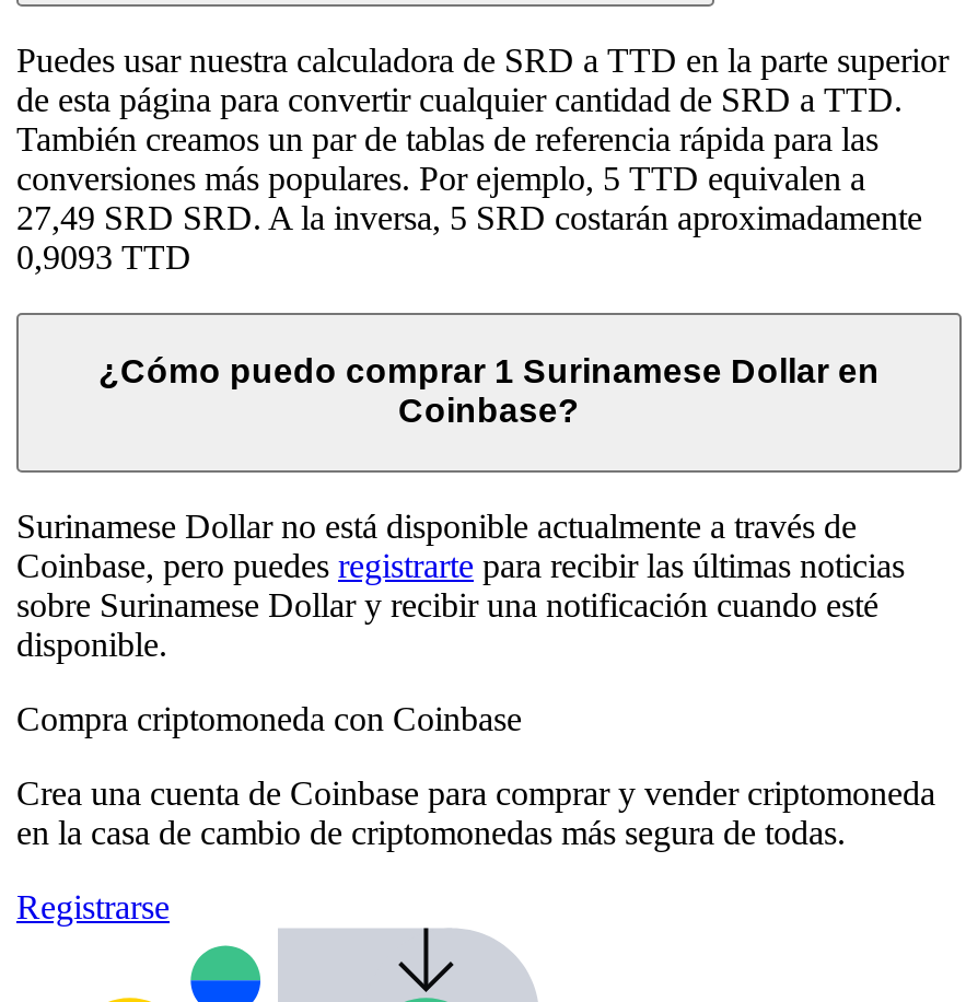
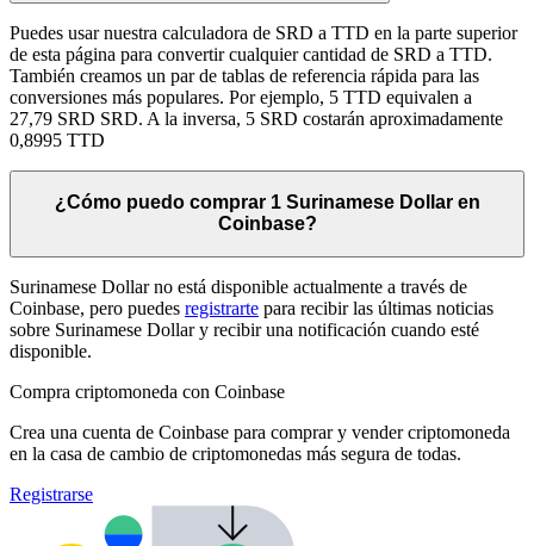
- 27,49 SRD SRD. A la inversa, 5 SRD costarán aproximadamente
+ 27,79 SRD SRD. A la inversa, 5 SRD costarán aproximadamente

- 0,9093 TTD
+ 0,8995 TTD
